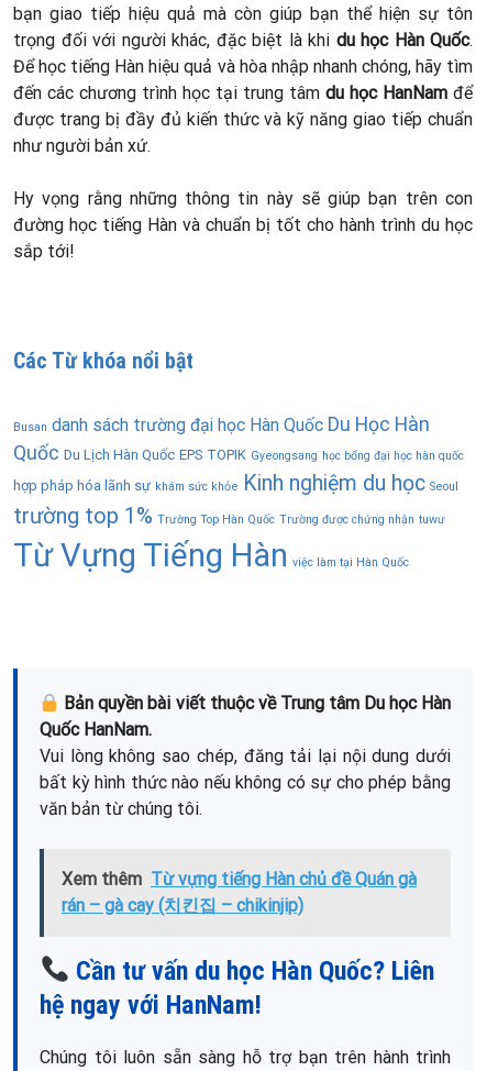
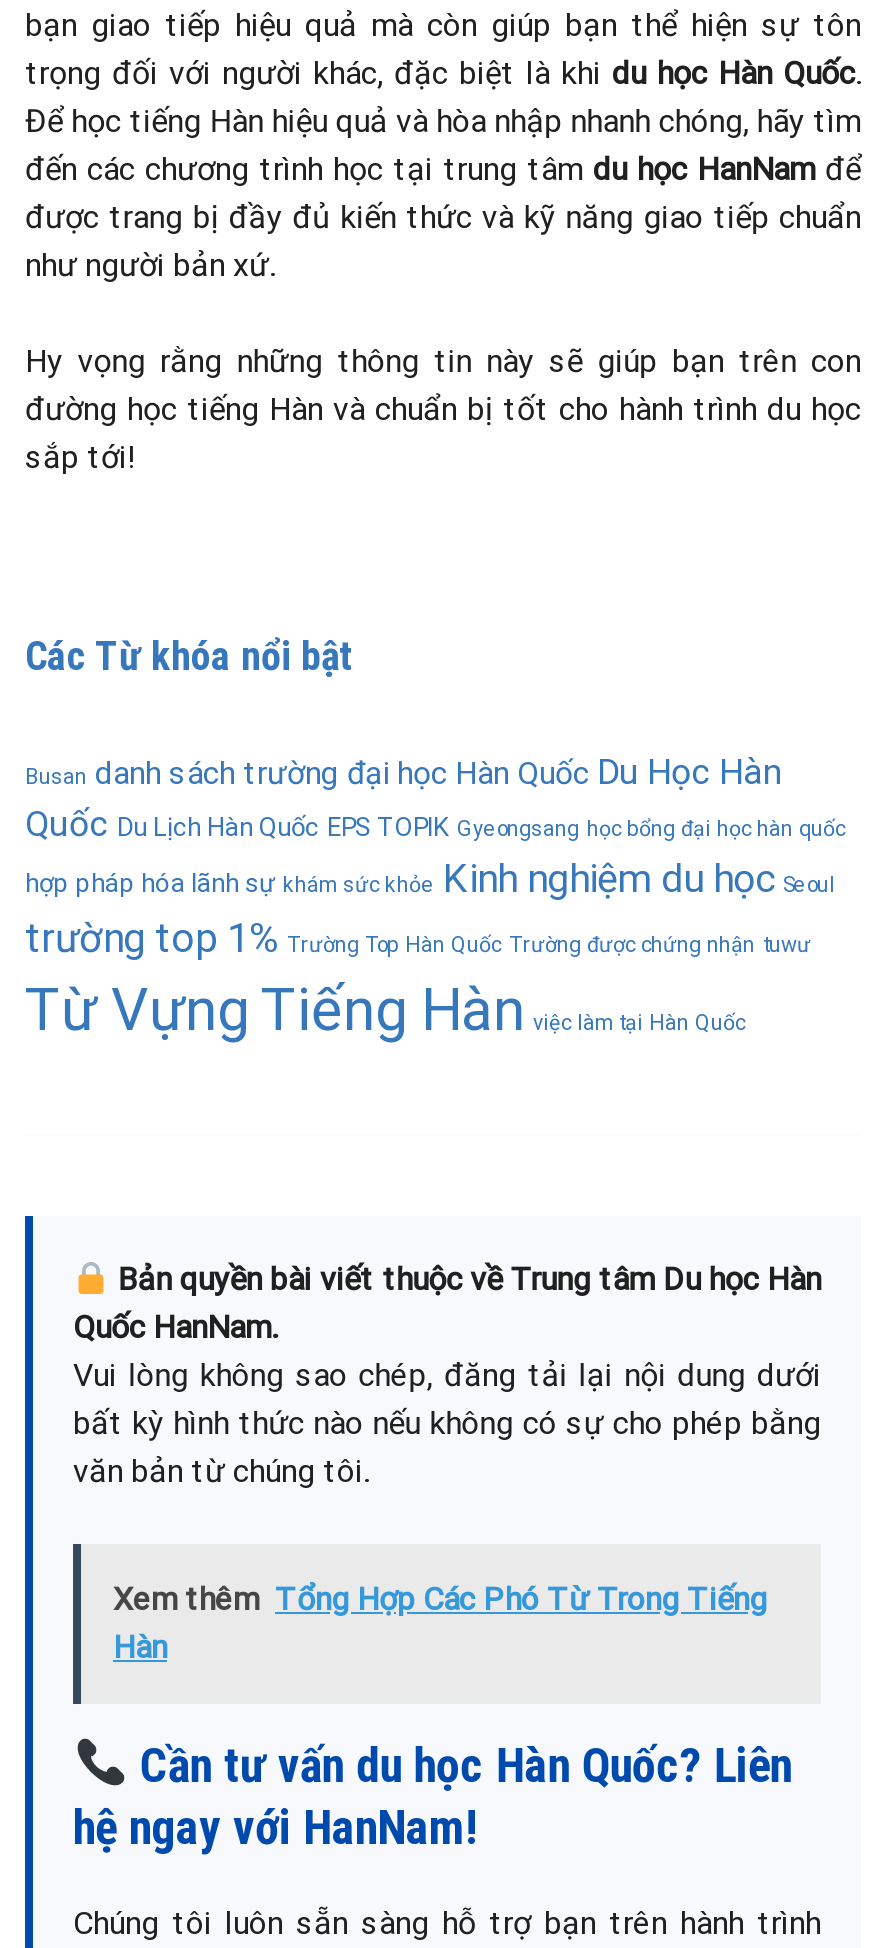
- Xem thêm Từ vựng tiếng Hàn chủ đề Quán gà
- rán – gà cay (치킨집 – chikinjip)
+ Xem thêm Tổng Hợp Các Phó Từ Trong Tiếng
+ Hàn
